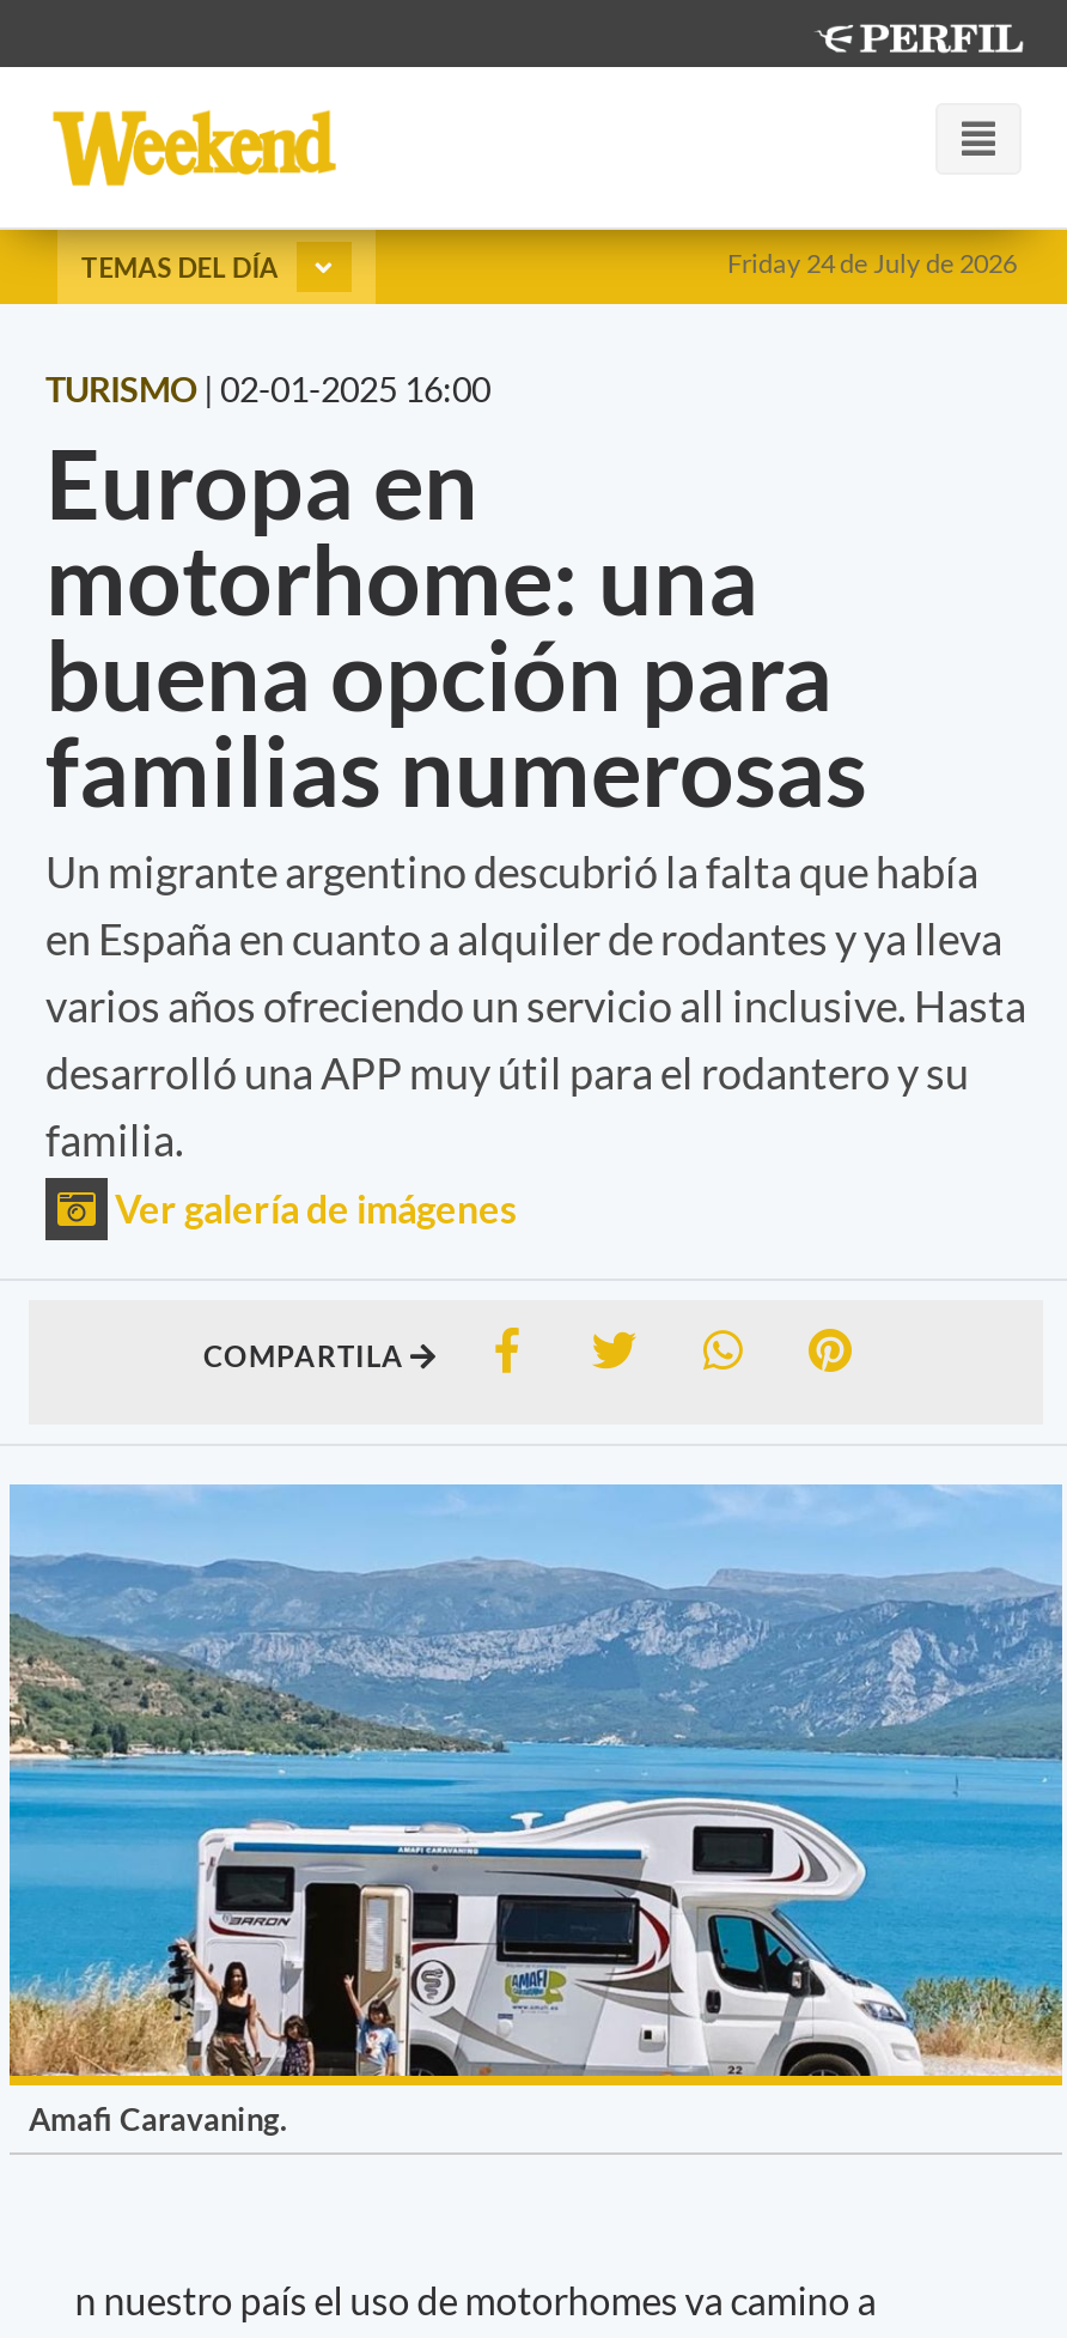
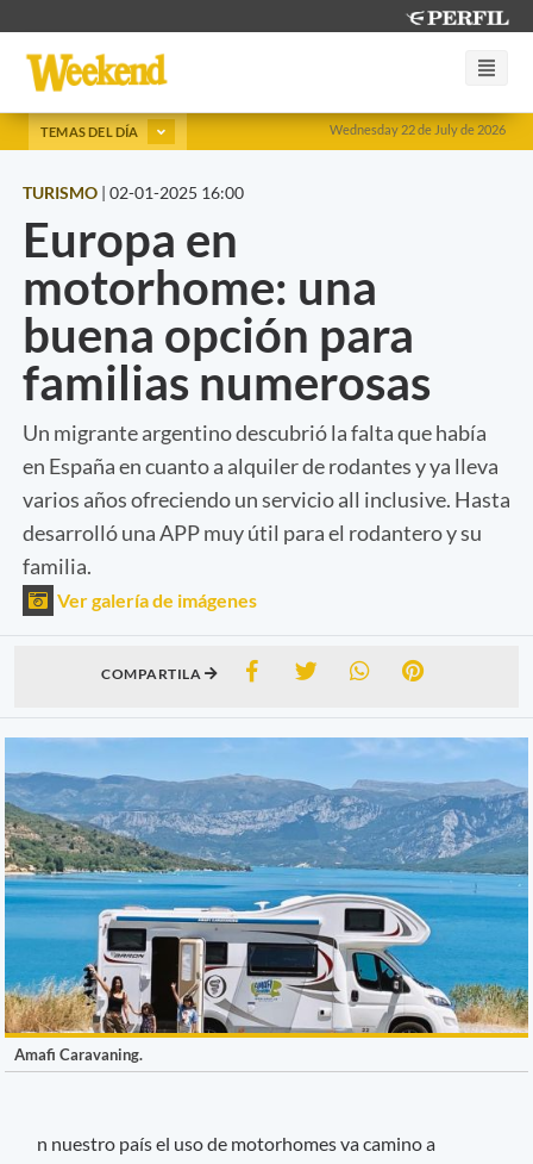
- Friday 24 de July de 2026
+ Wednesday 22 de July de 2026
